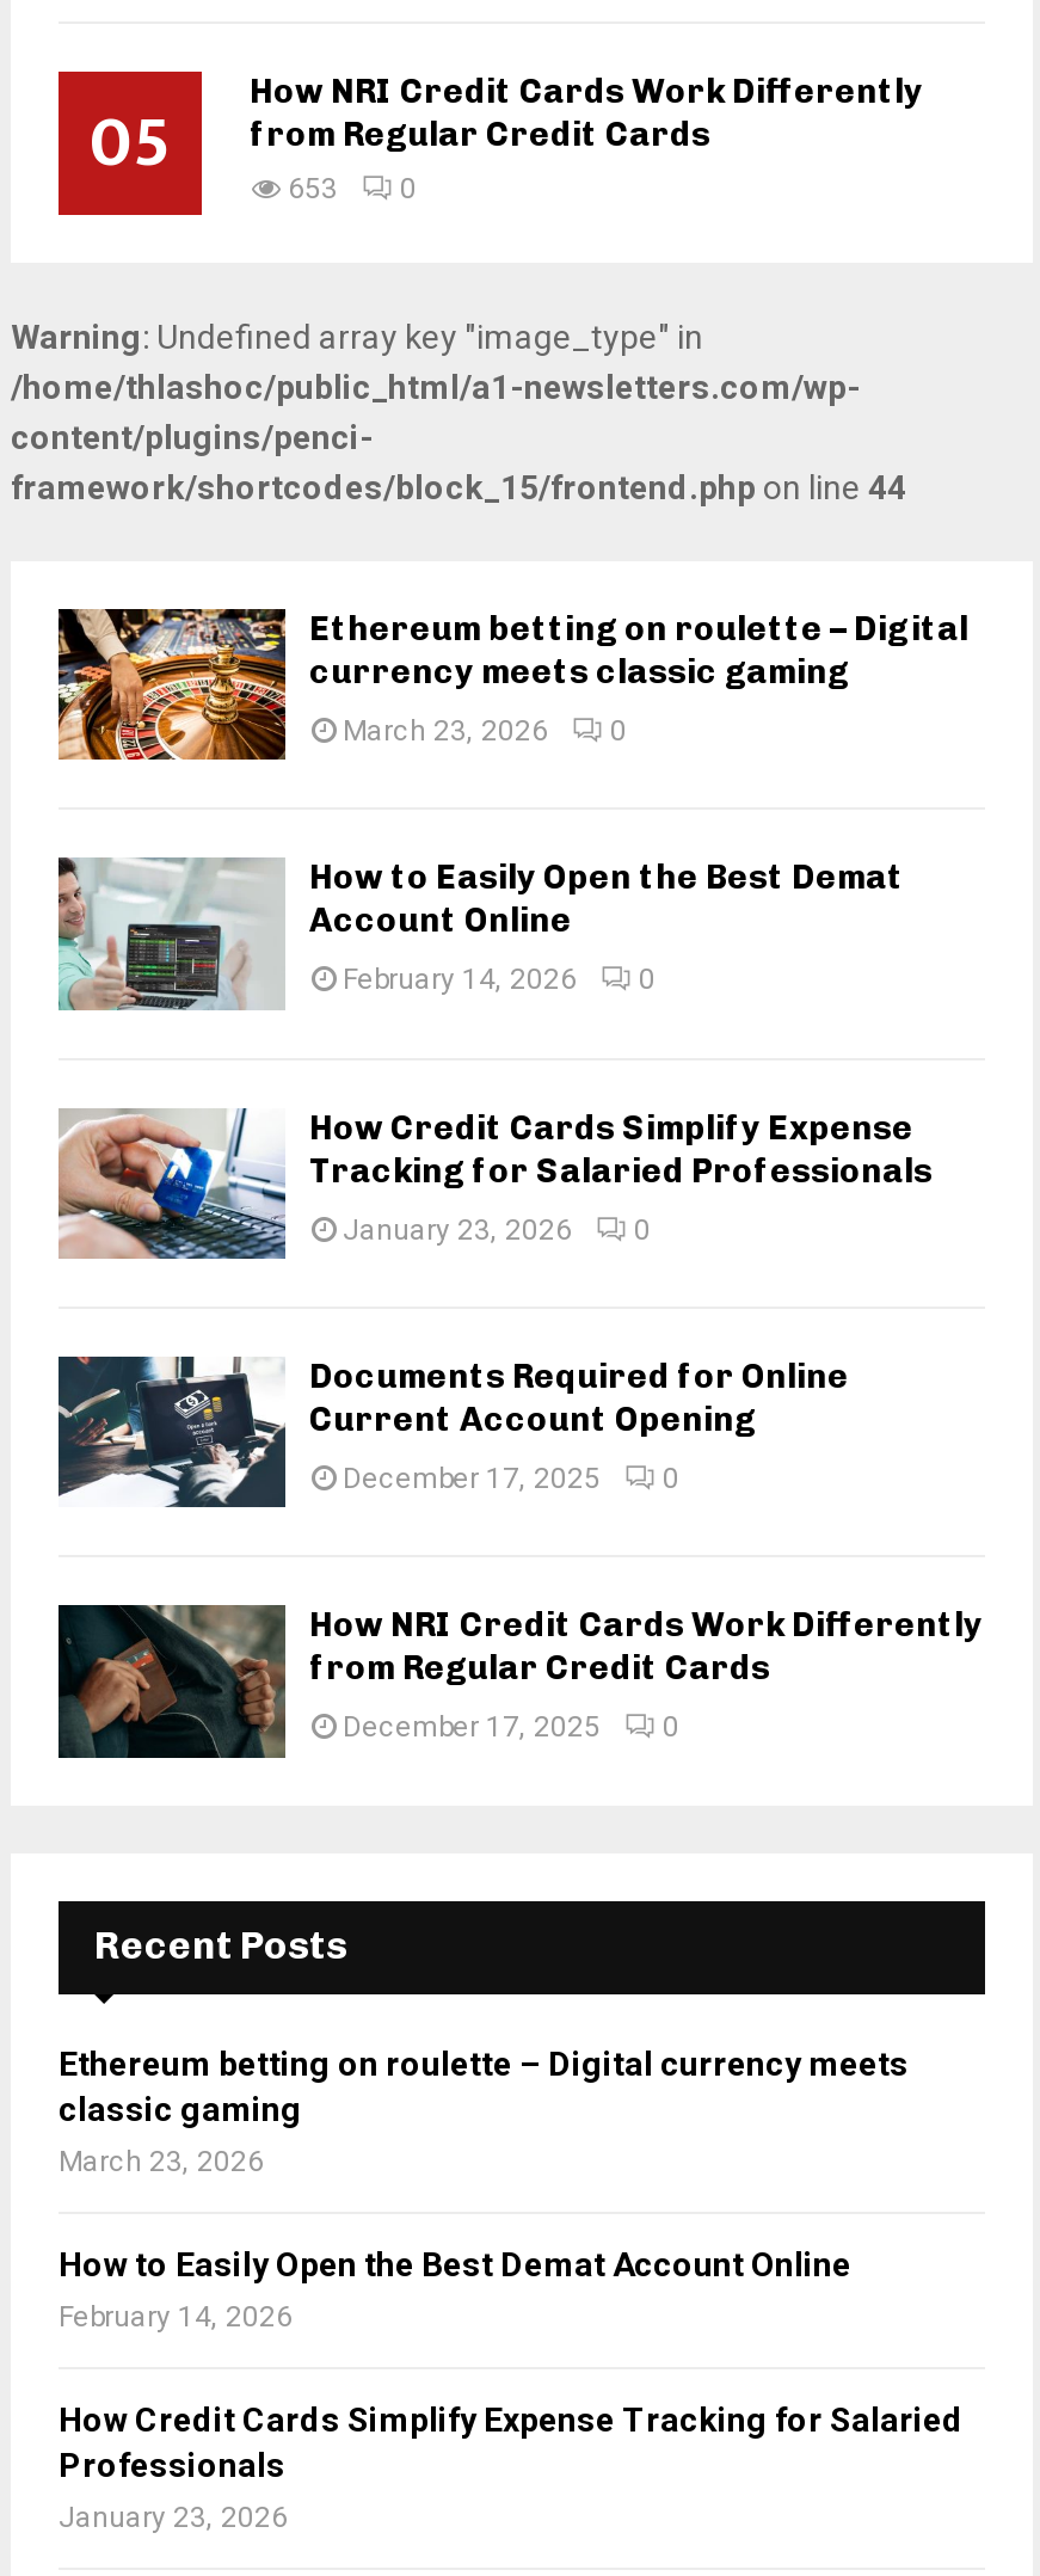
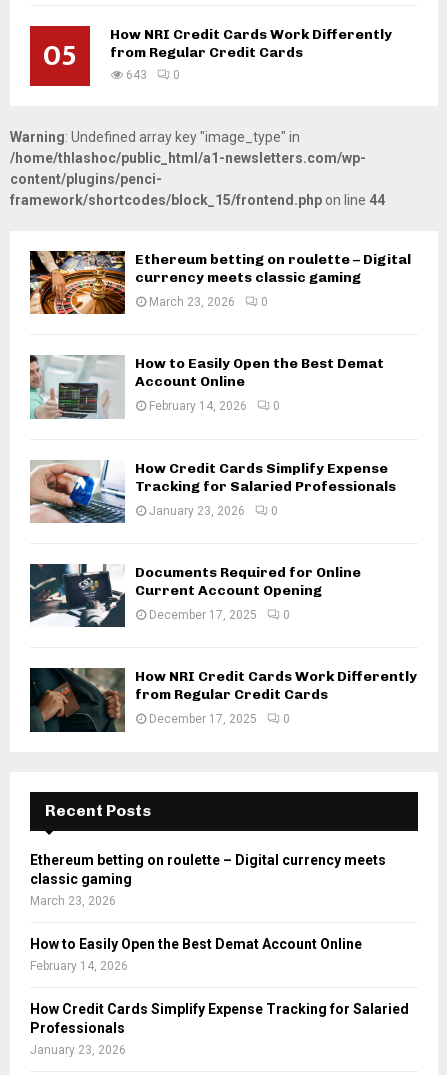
- 653 0
+ 643 0
